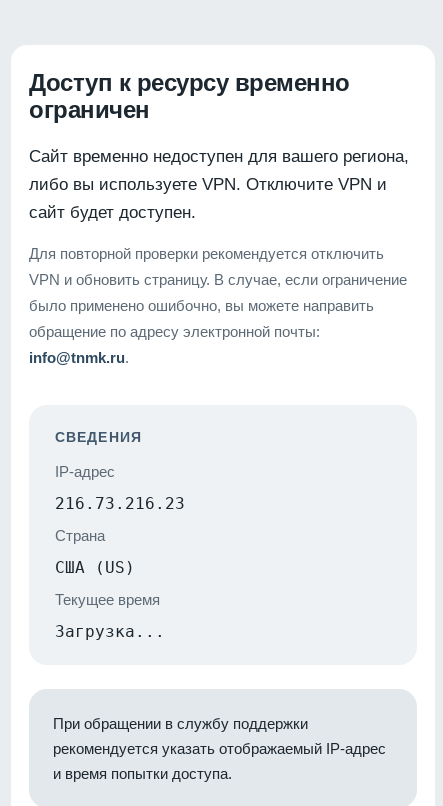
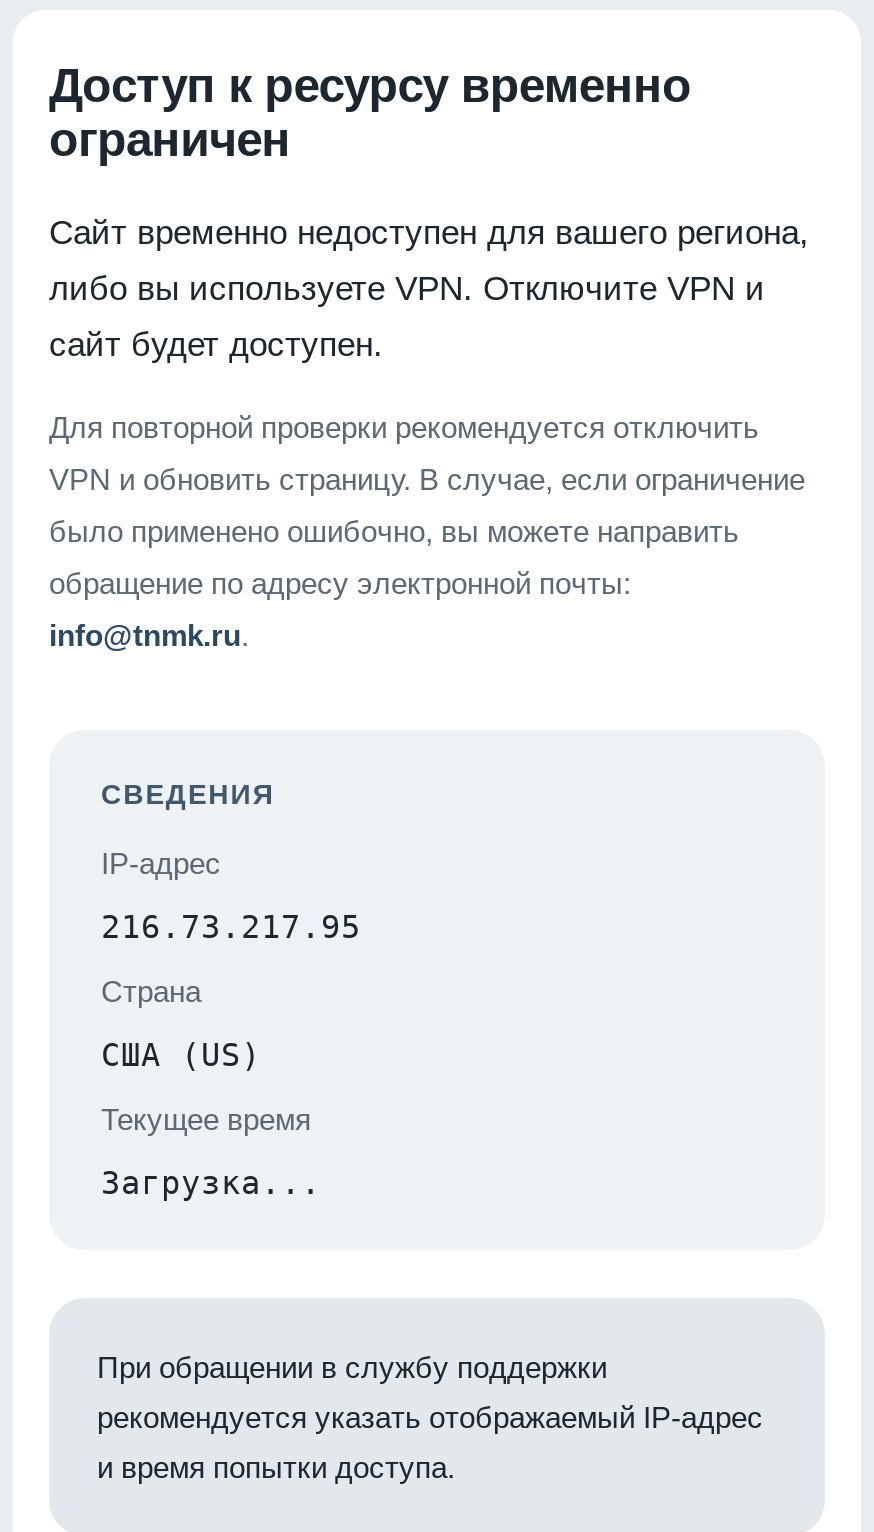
- 216.73.216.23
+ 216.73.217.95
